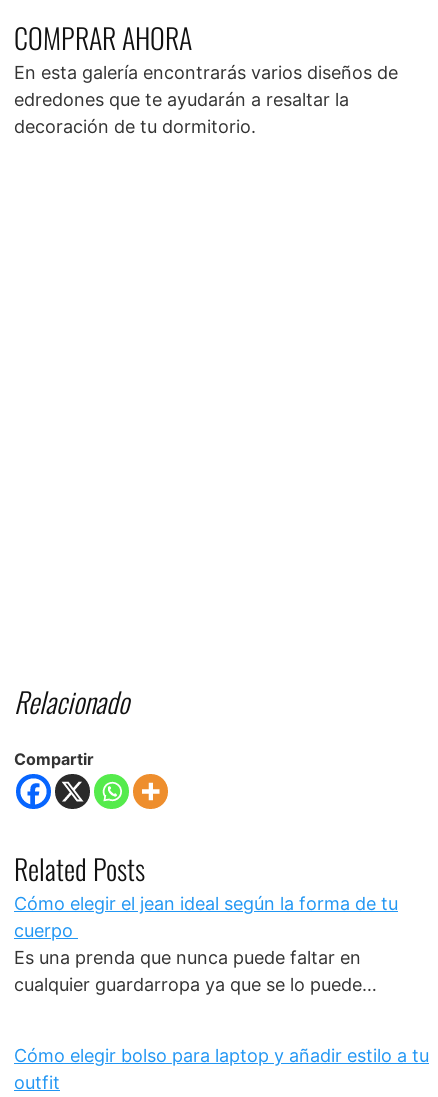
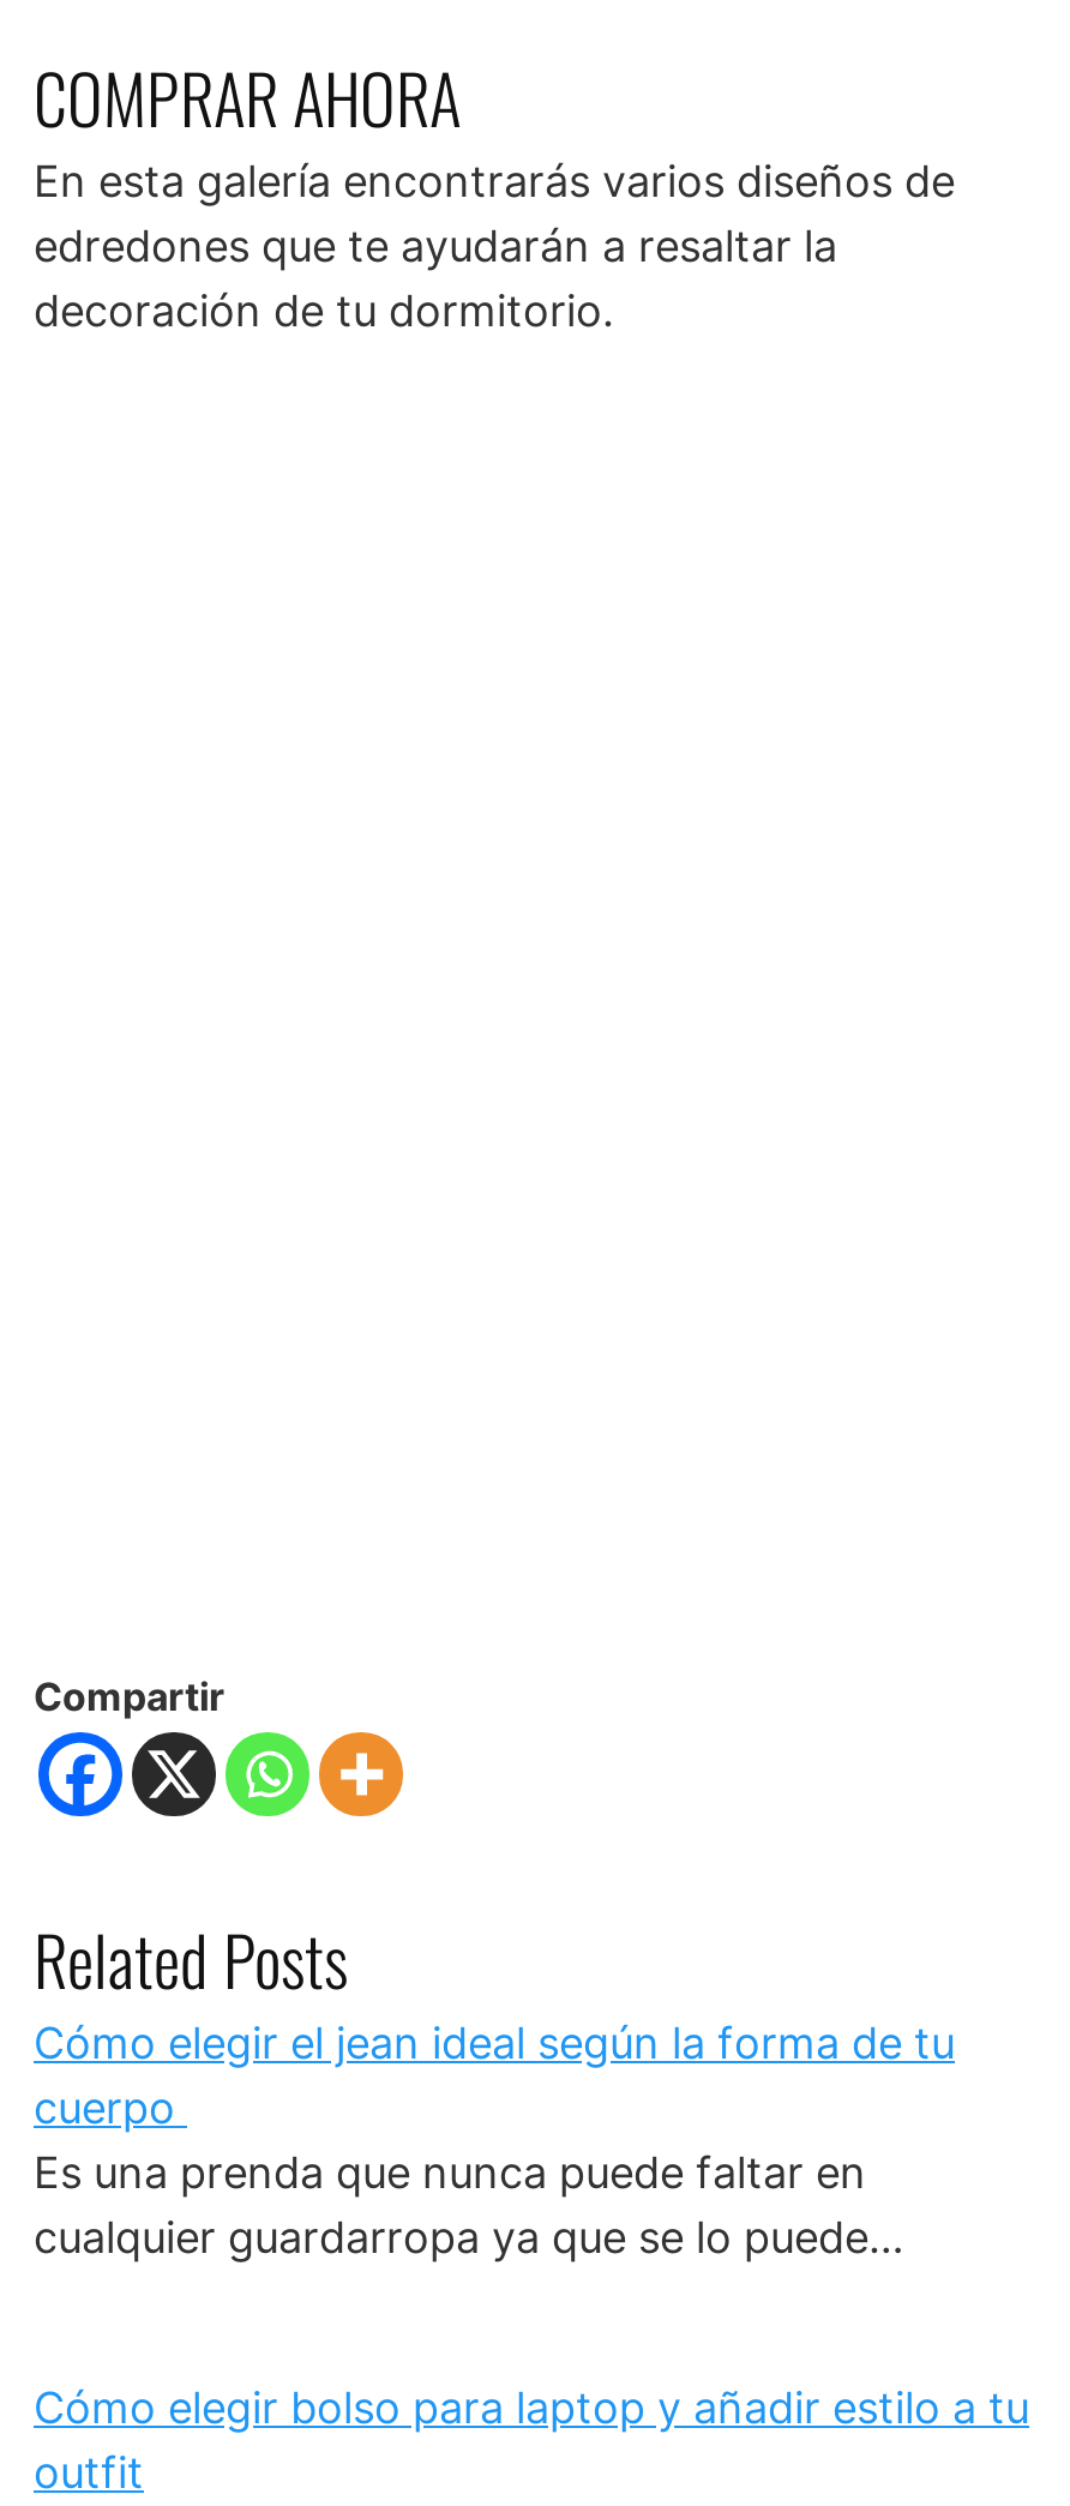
- Relacionado
